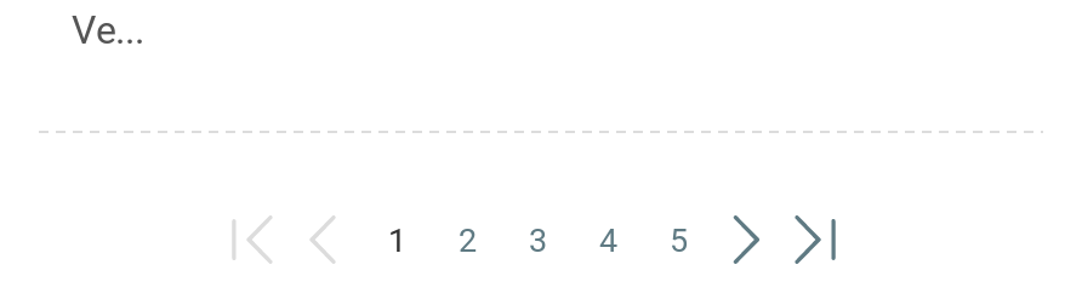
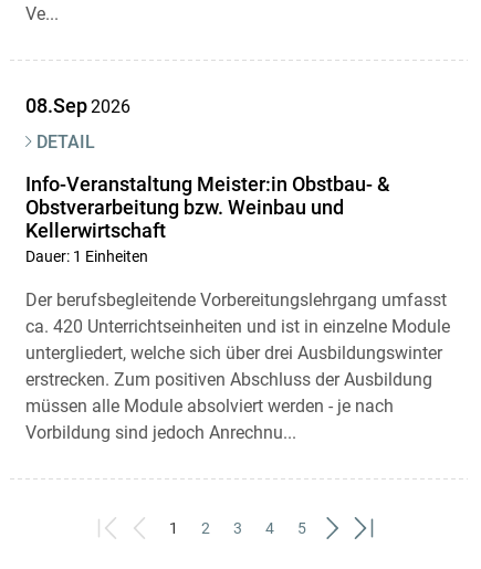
+ 08.Sep 2026
+ DETAIL
+ Info-Veranstaltung Meister:in Obstbau- &
+ Obstverarbeitung bzw. Weinbau und
+ Kellerwirtschaft
+ Dauer: 1 Einheiten
+ Der berufsbegleitende Vorbereitungslehrgang umfasst
+ ca. 420 Unterrichtseinheiten und ist in einzelne Module
+ untergliedert, welche sich über drei Ausbildungswinter
+ erstrecken. Zum positiven Abschluss der Ausbildung
+ müssen alle Module absolviert werden - je nach
+ Vorbildung sind jedoch Anrechnu...
